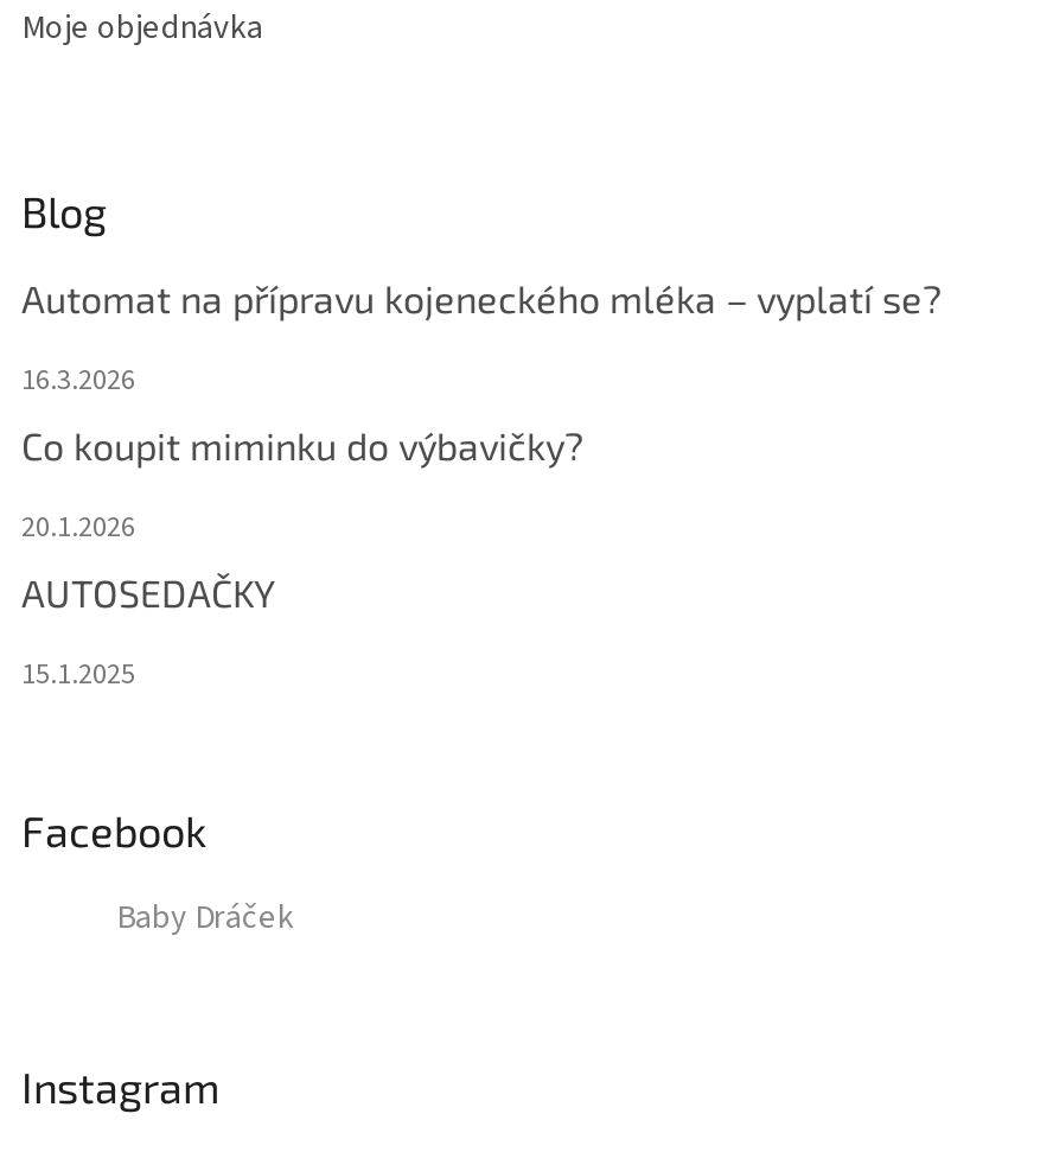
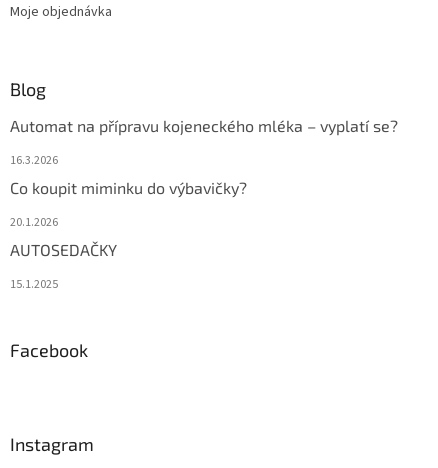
- Baby Dráček
